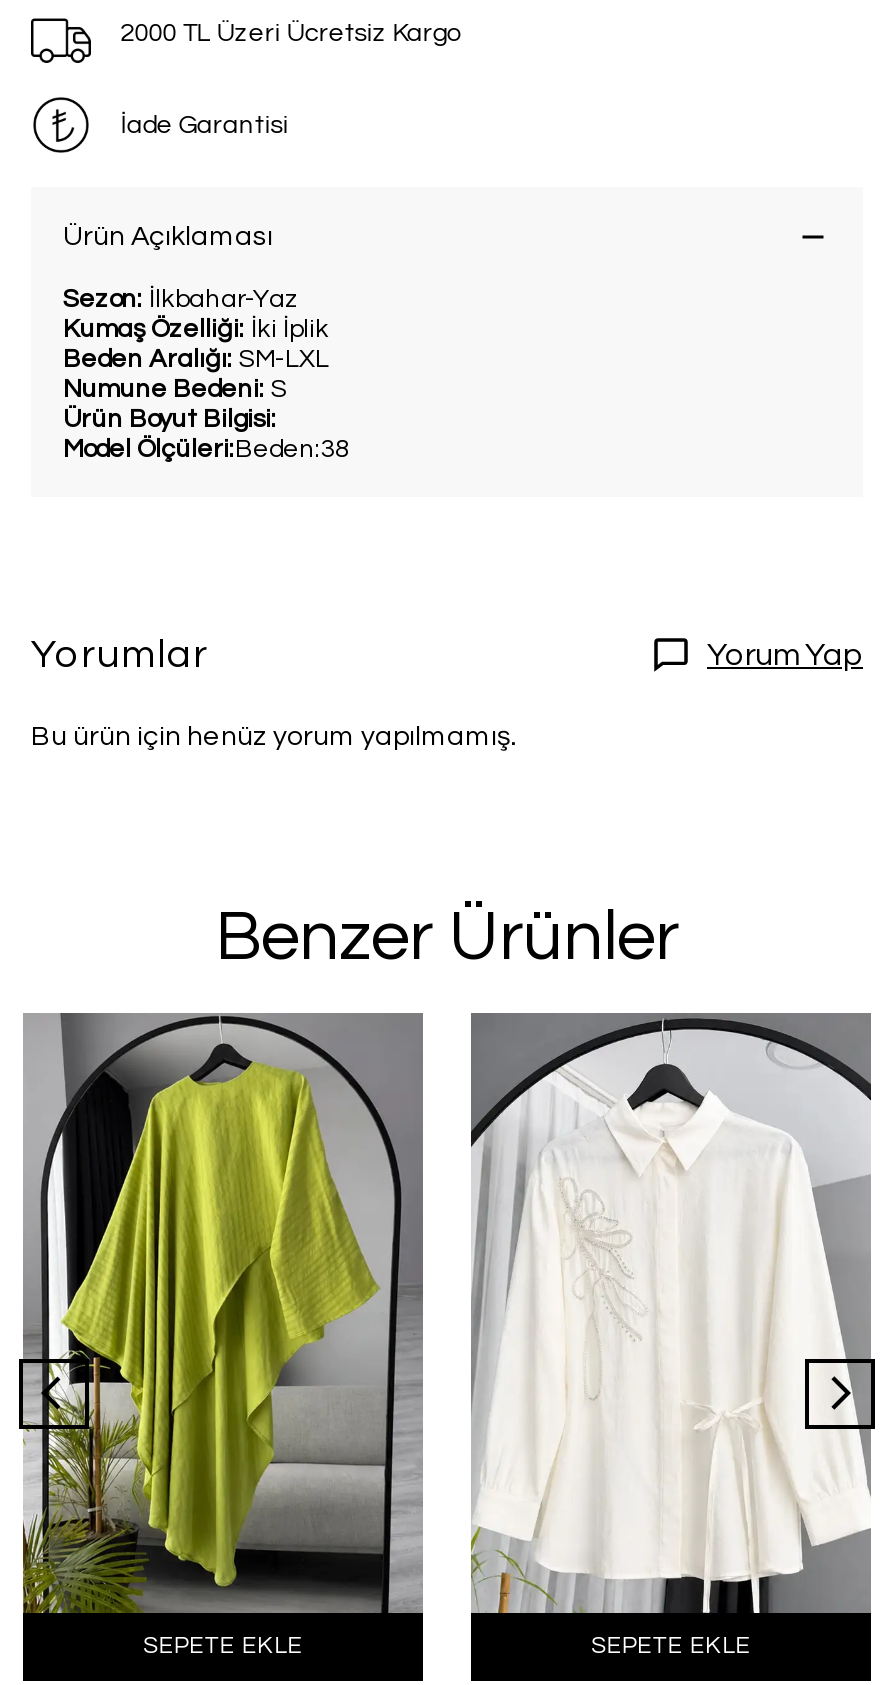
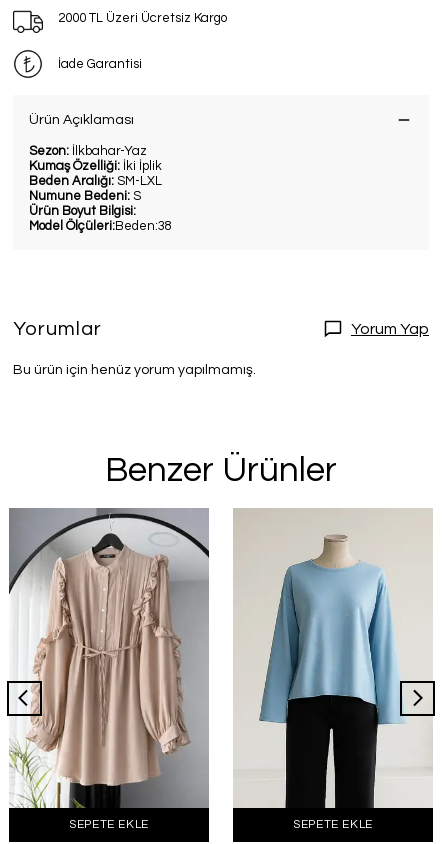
- [image]
+ [image]

- [image]
+ [image]
